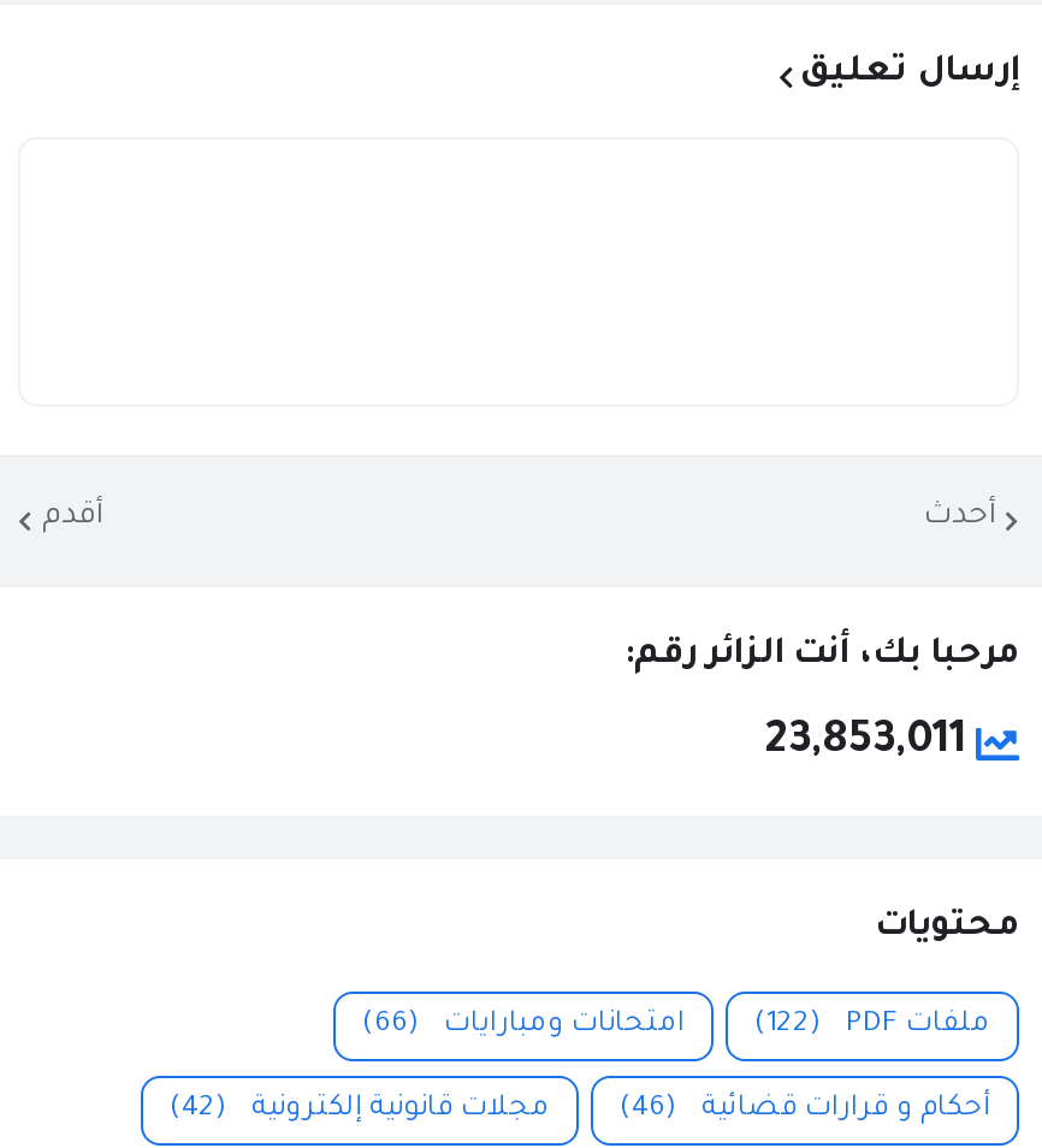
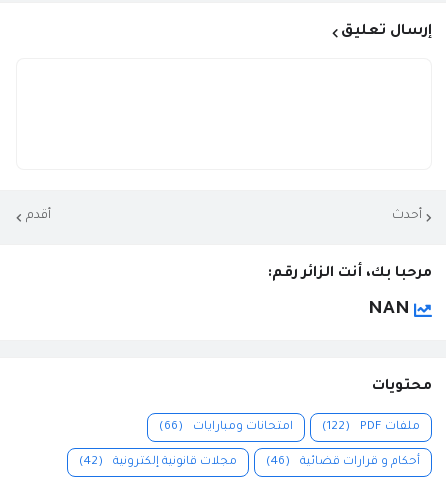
- 23,853,011
+ NAN
